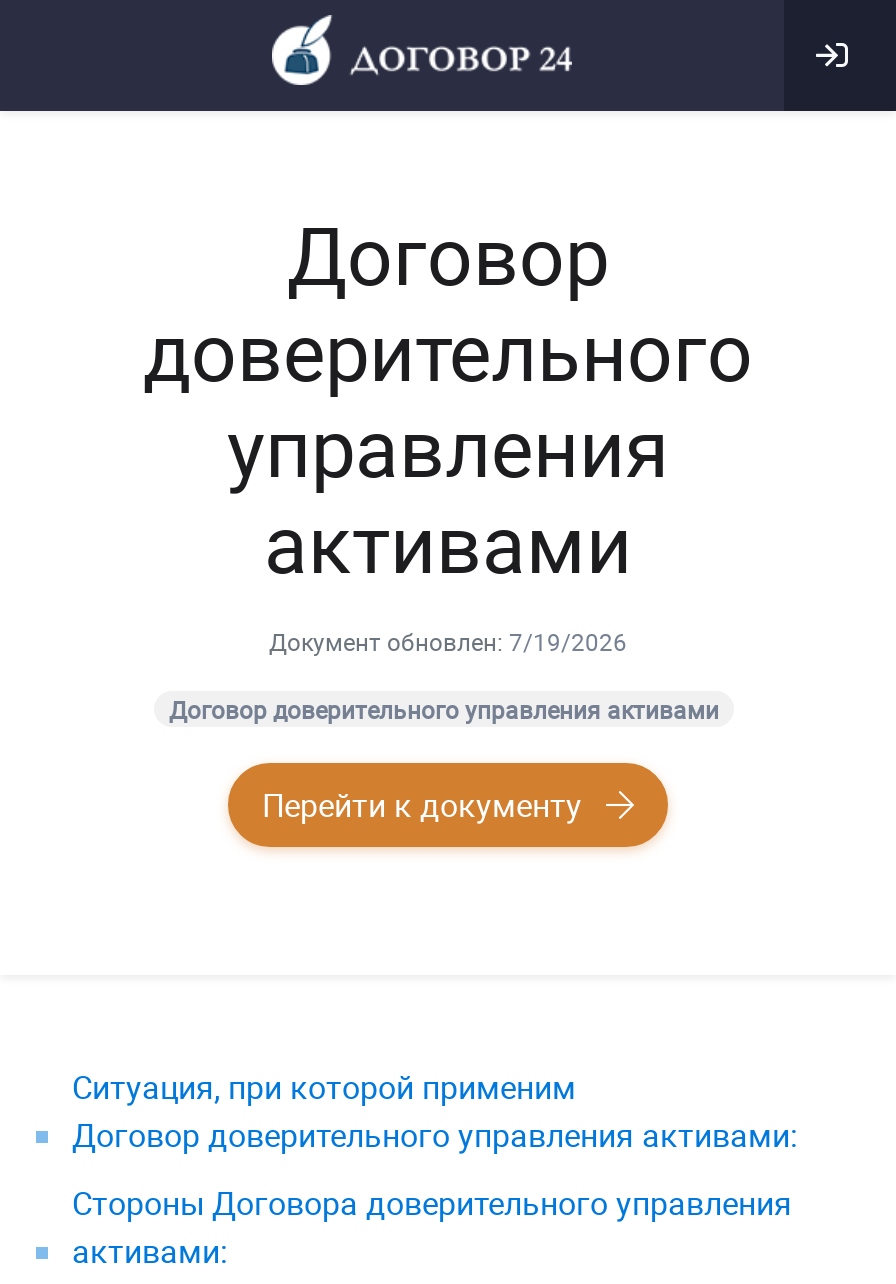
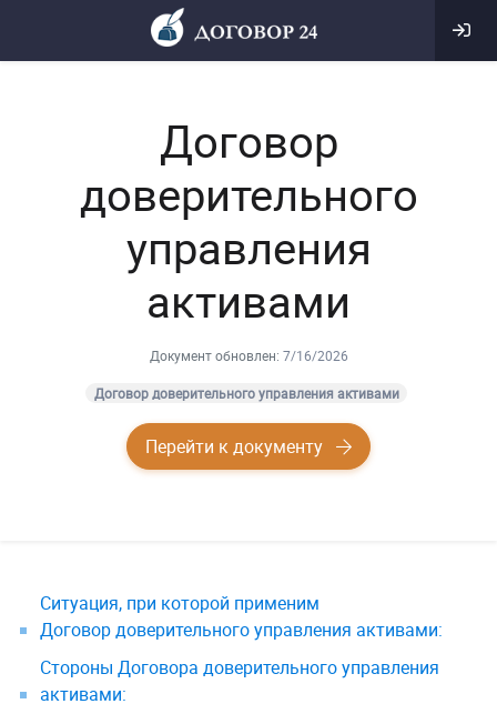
- Документ обновлен: 7/19/2026
+ Документ обновлен: 7/16/2026
